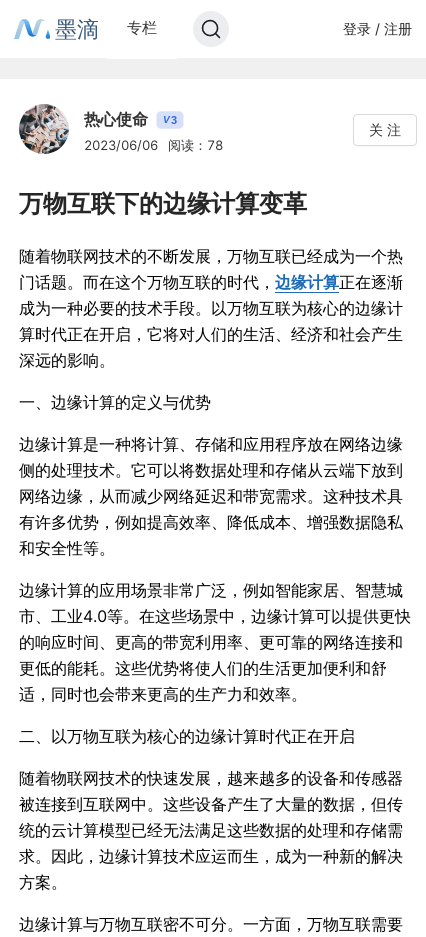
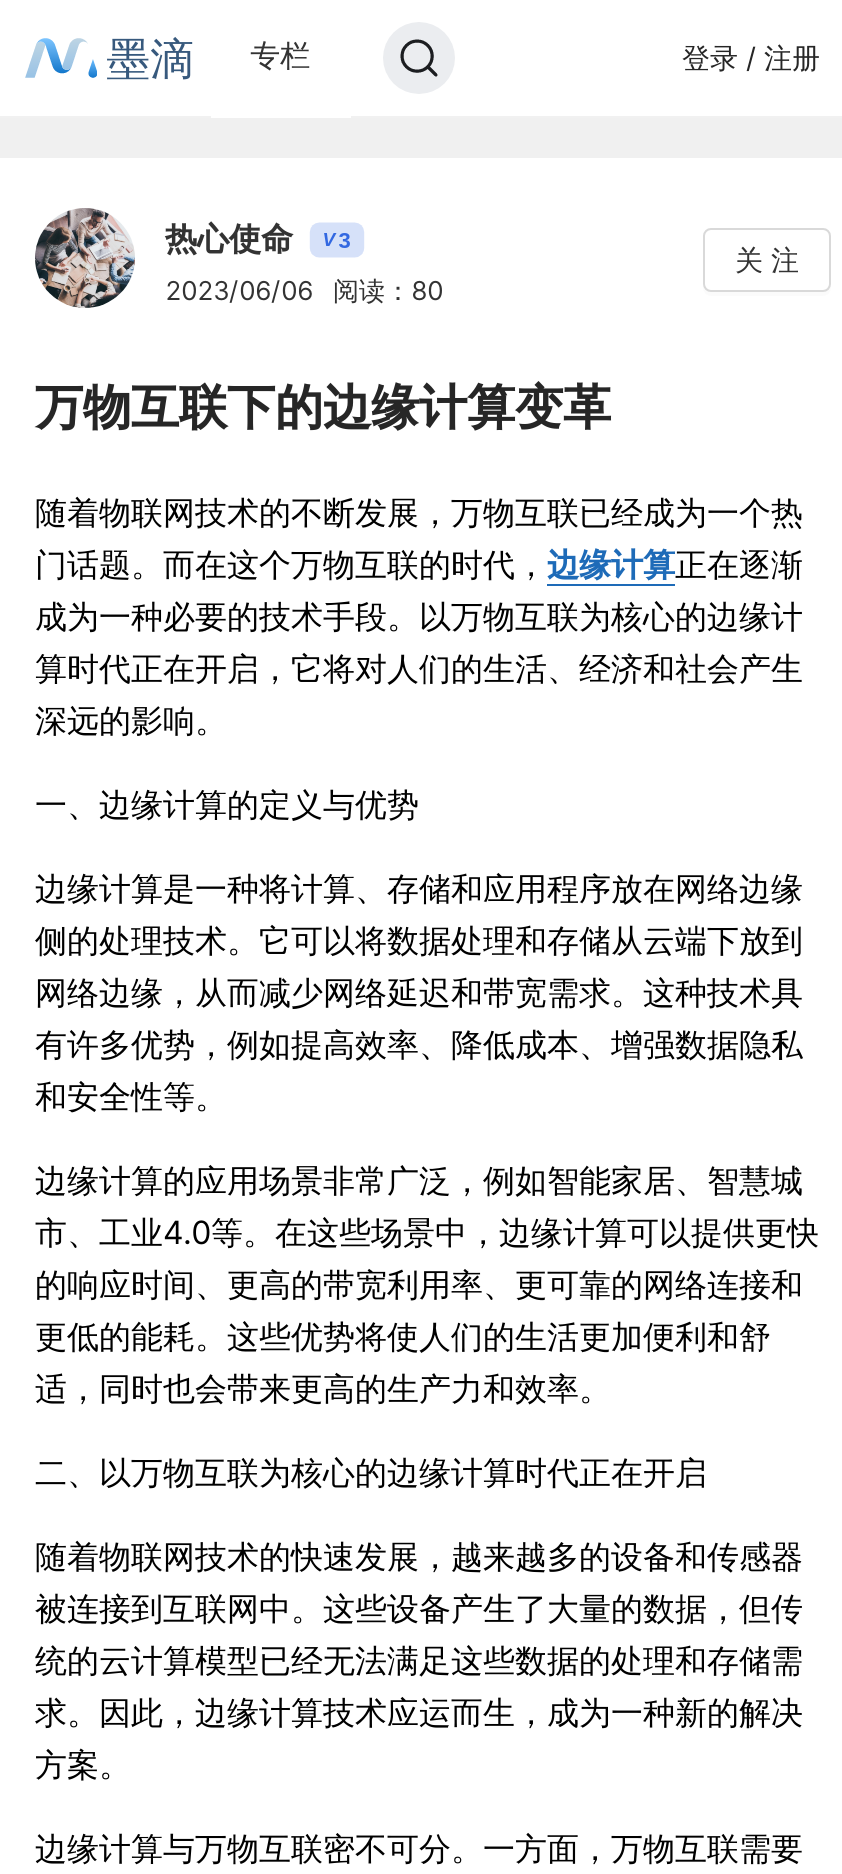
- 2023/06/06 阅读：78
+ 2023/06/06 阅读：80
